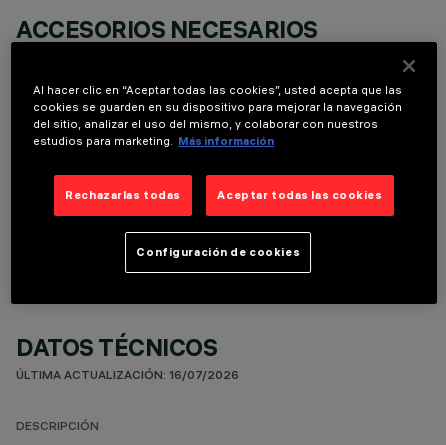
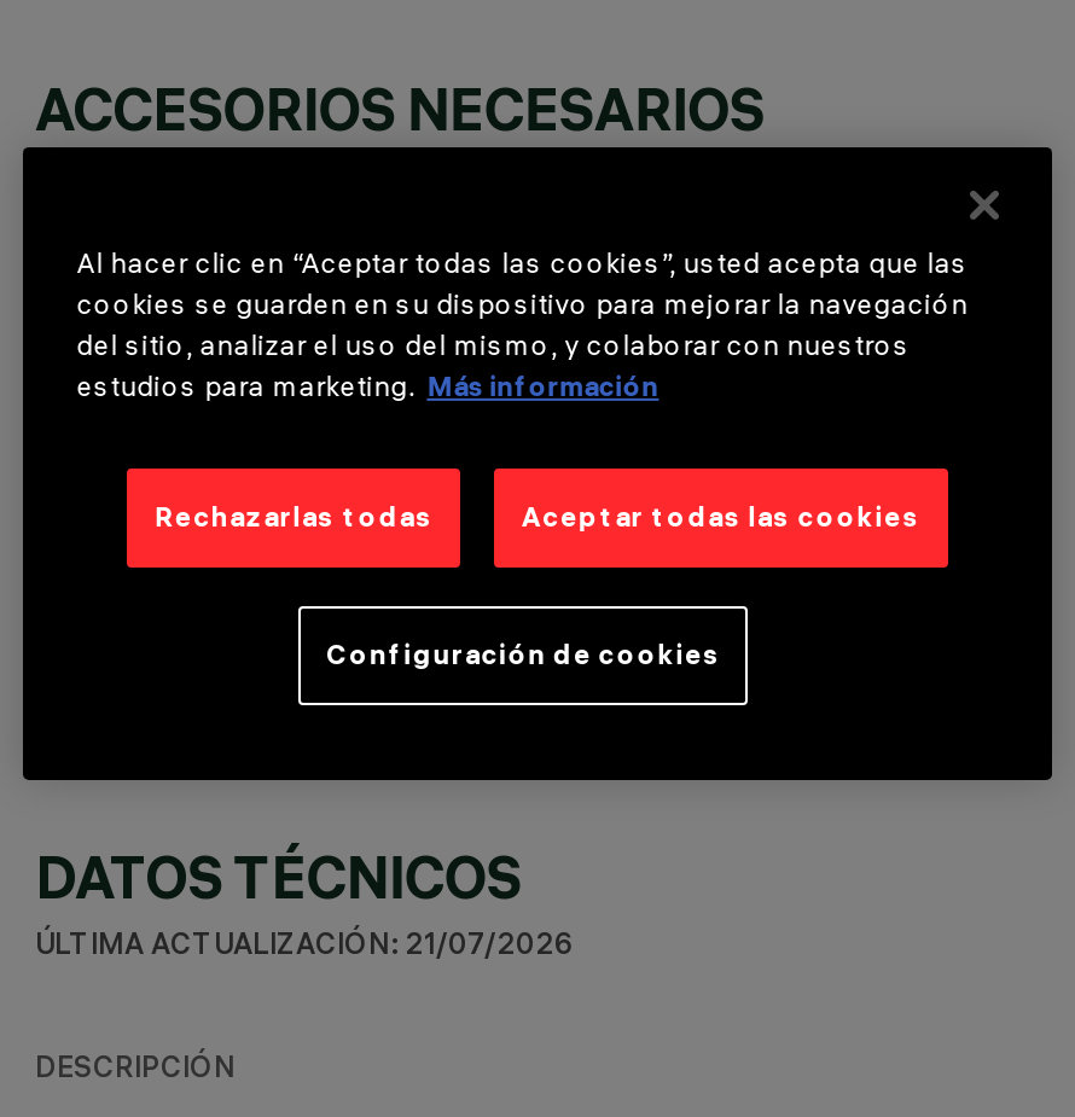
- ÚLTIMA ACTUALIZACIÓN: 16/07/2026
+ ÚLTIMA ACTUALIZACIÓN: 21/07/2026
